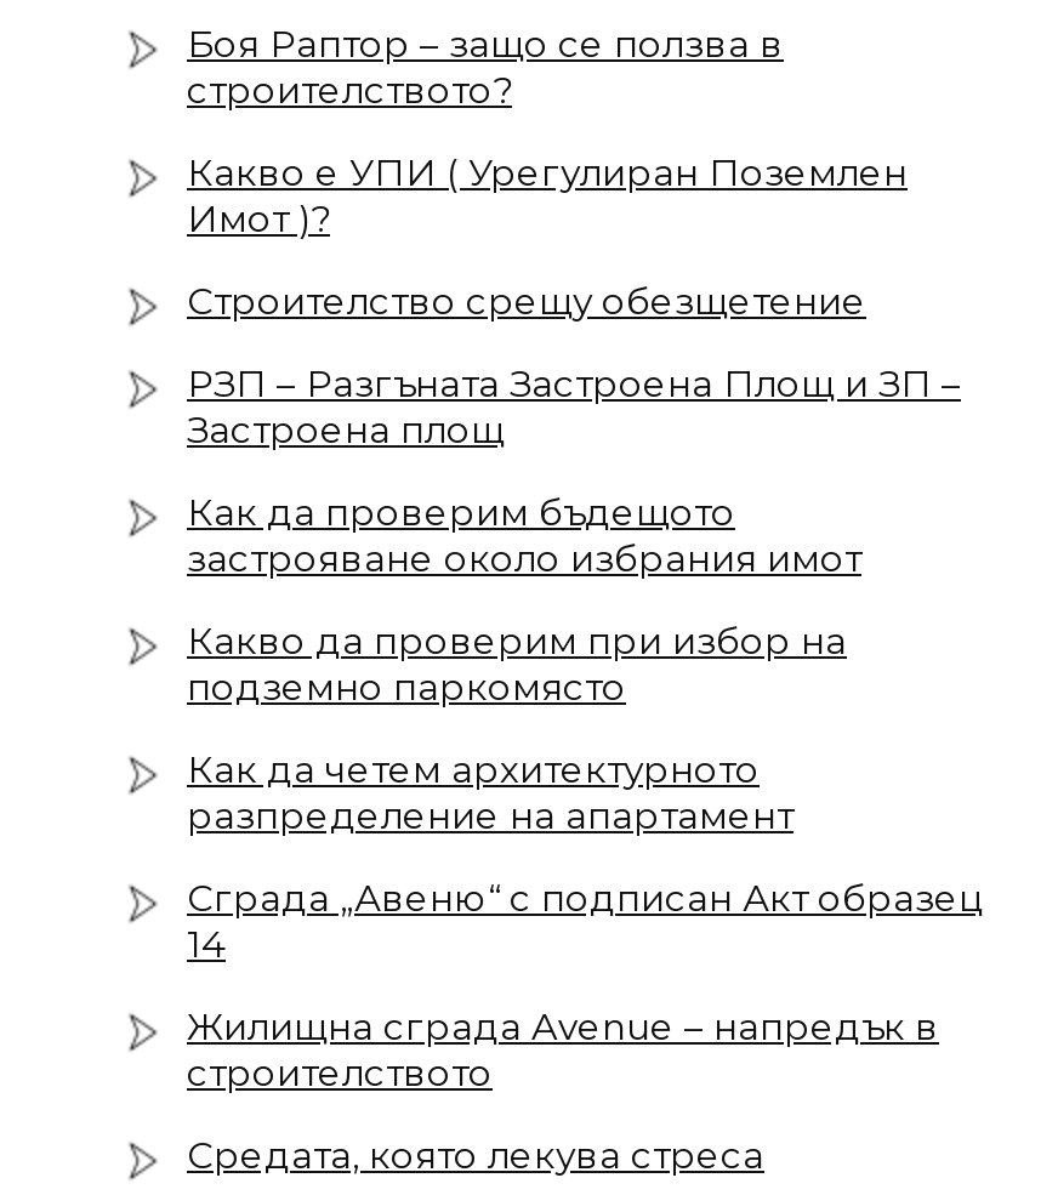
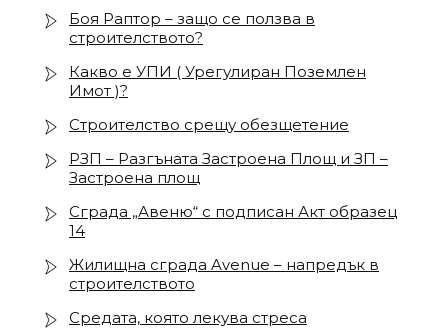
- Как да проверим бъдещото
- застрояване около избрания имот
- Какво да проверим при избор на
- подземно паркомясто
- Как да четем архитектурното
- разпределение на апартамент
